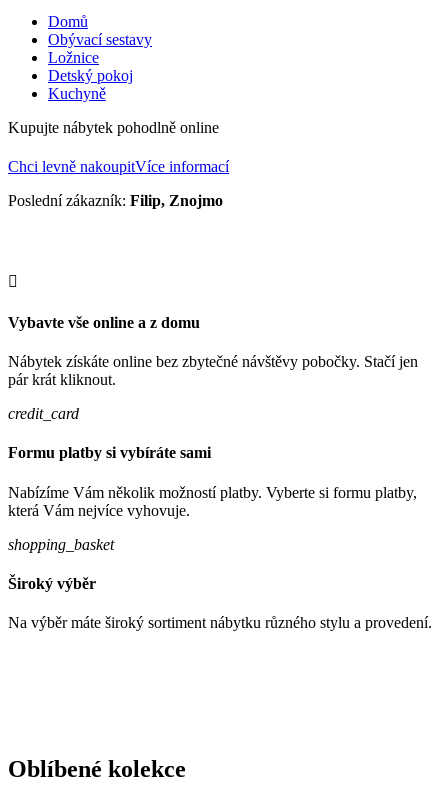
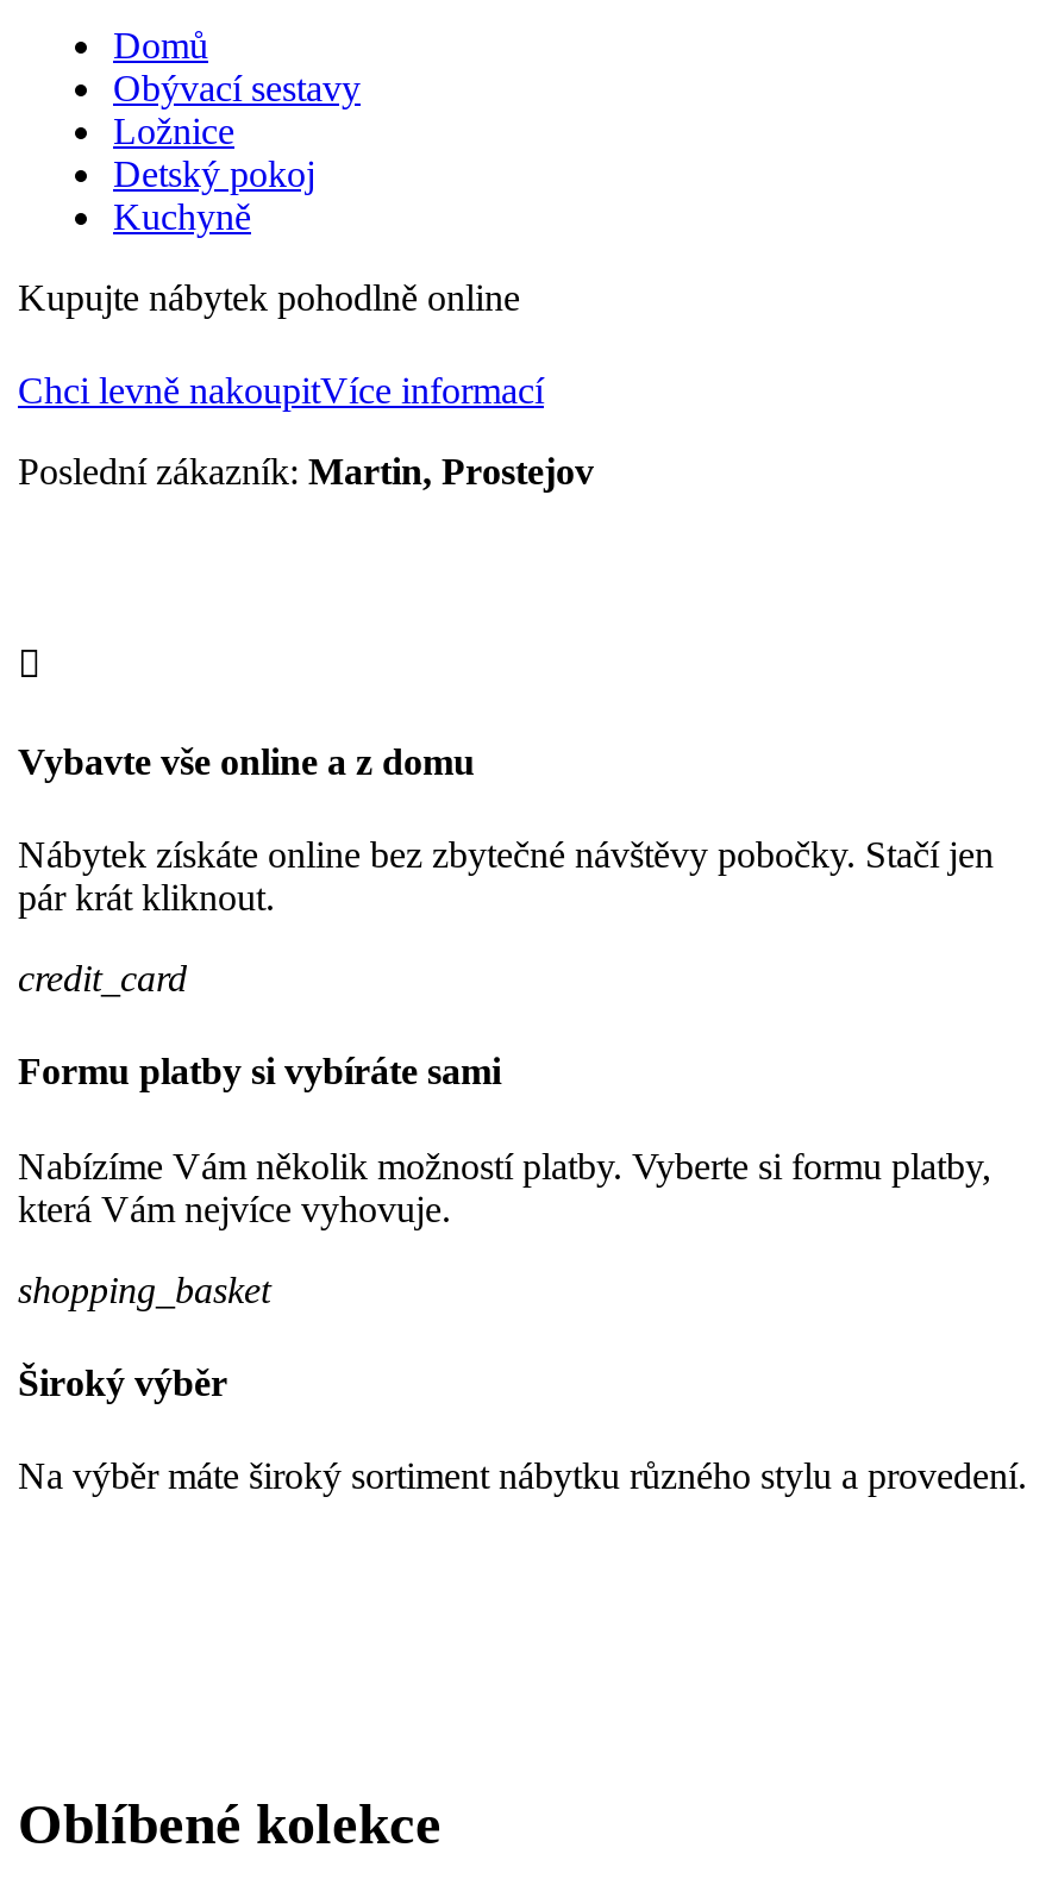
- Poslední zákazník: Filip, Znojmo
+ Poslední zákazník: Martin, Prostejov
